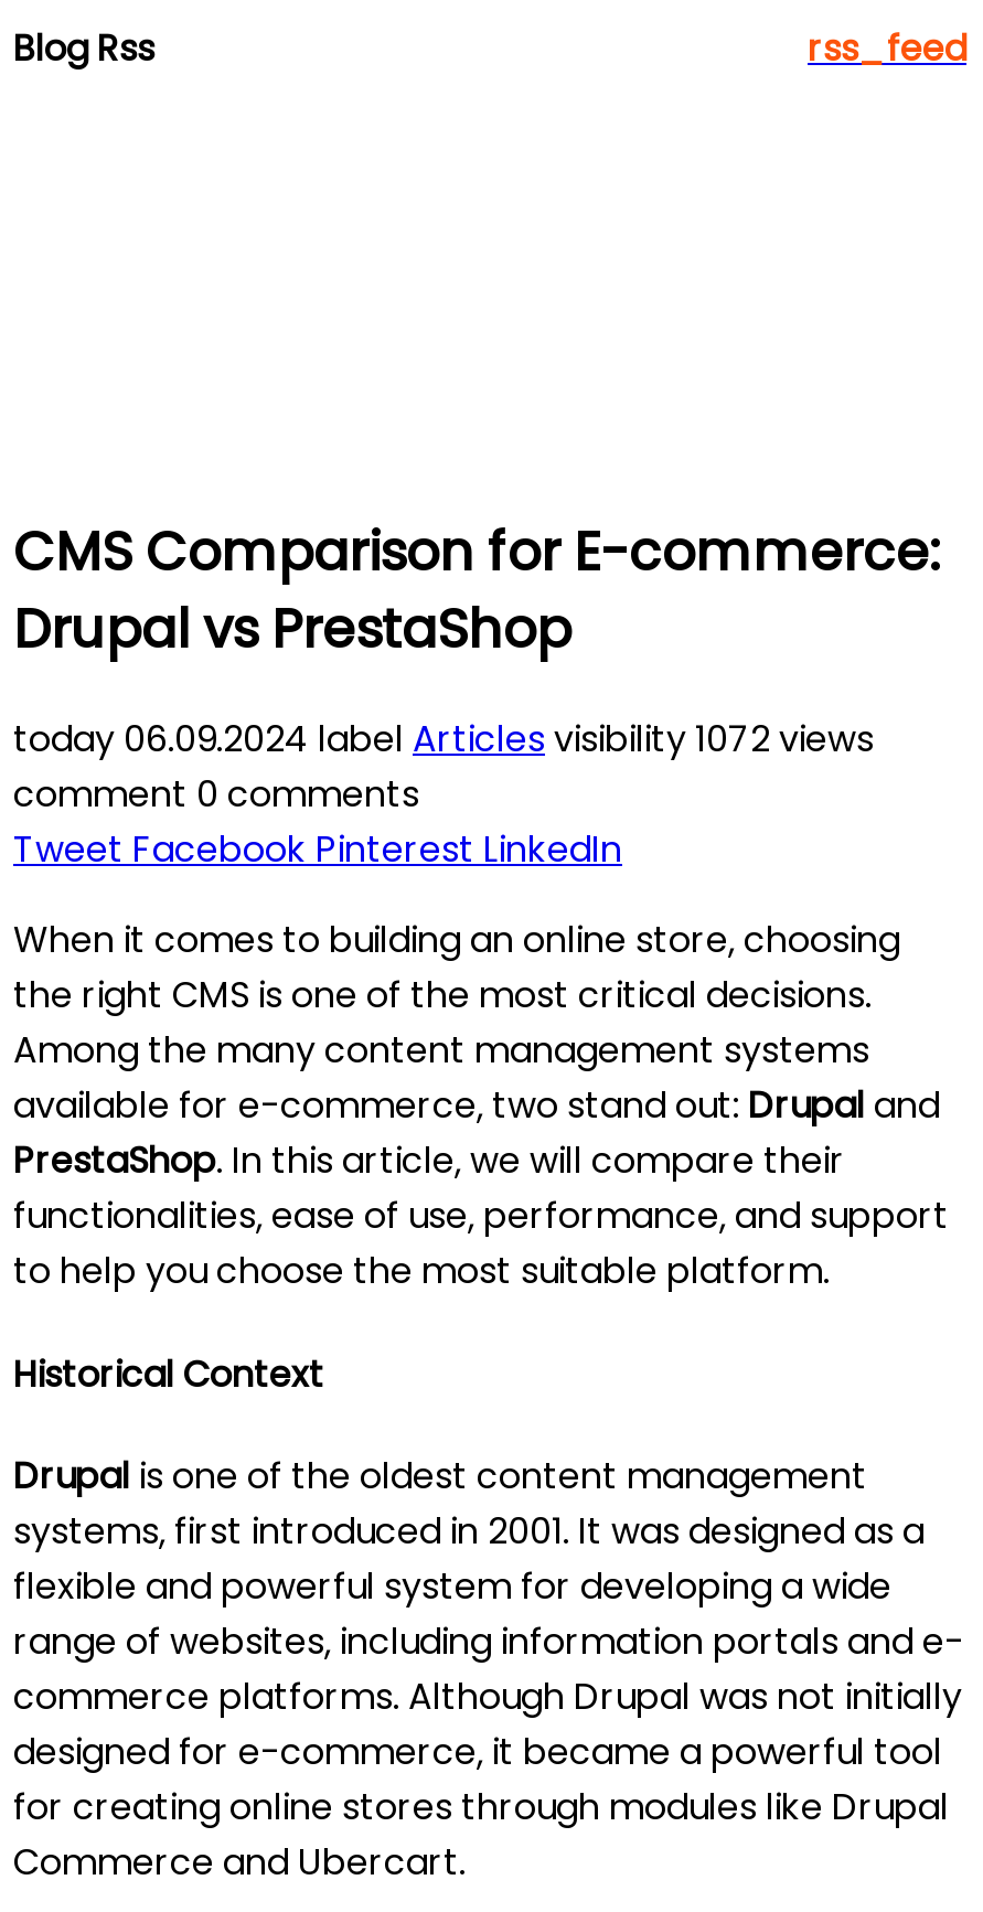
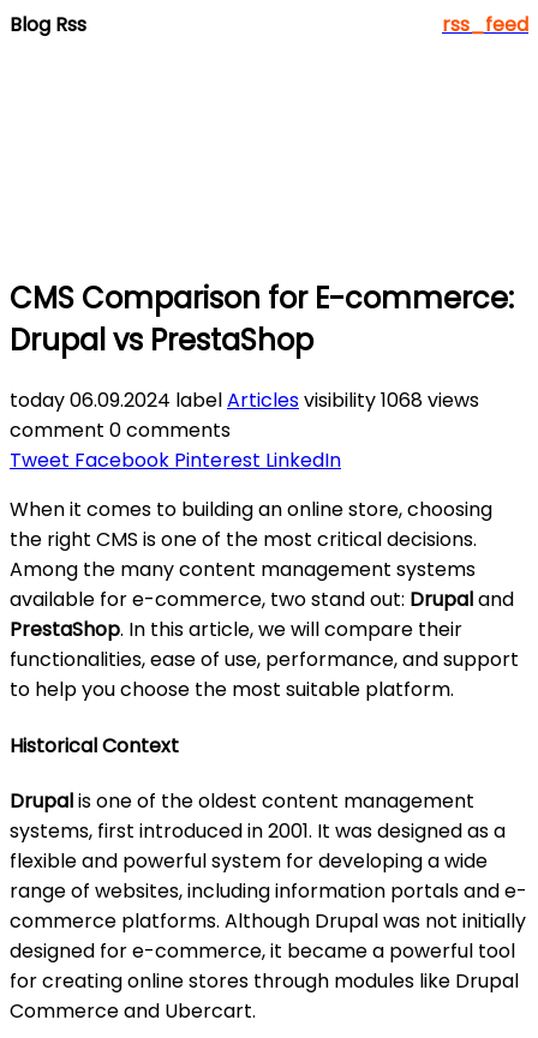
- today 06.09.2024 label Articles visibility 1072 views
+ today 06.09.2024 label Articles visibility 1068 views
